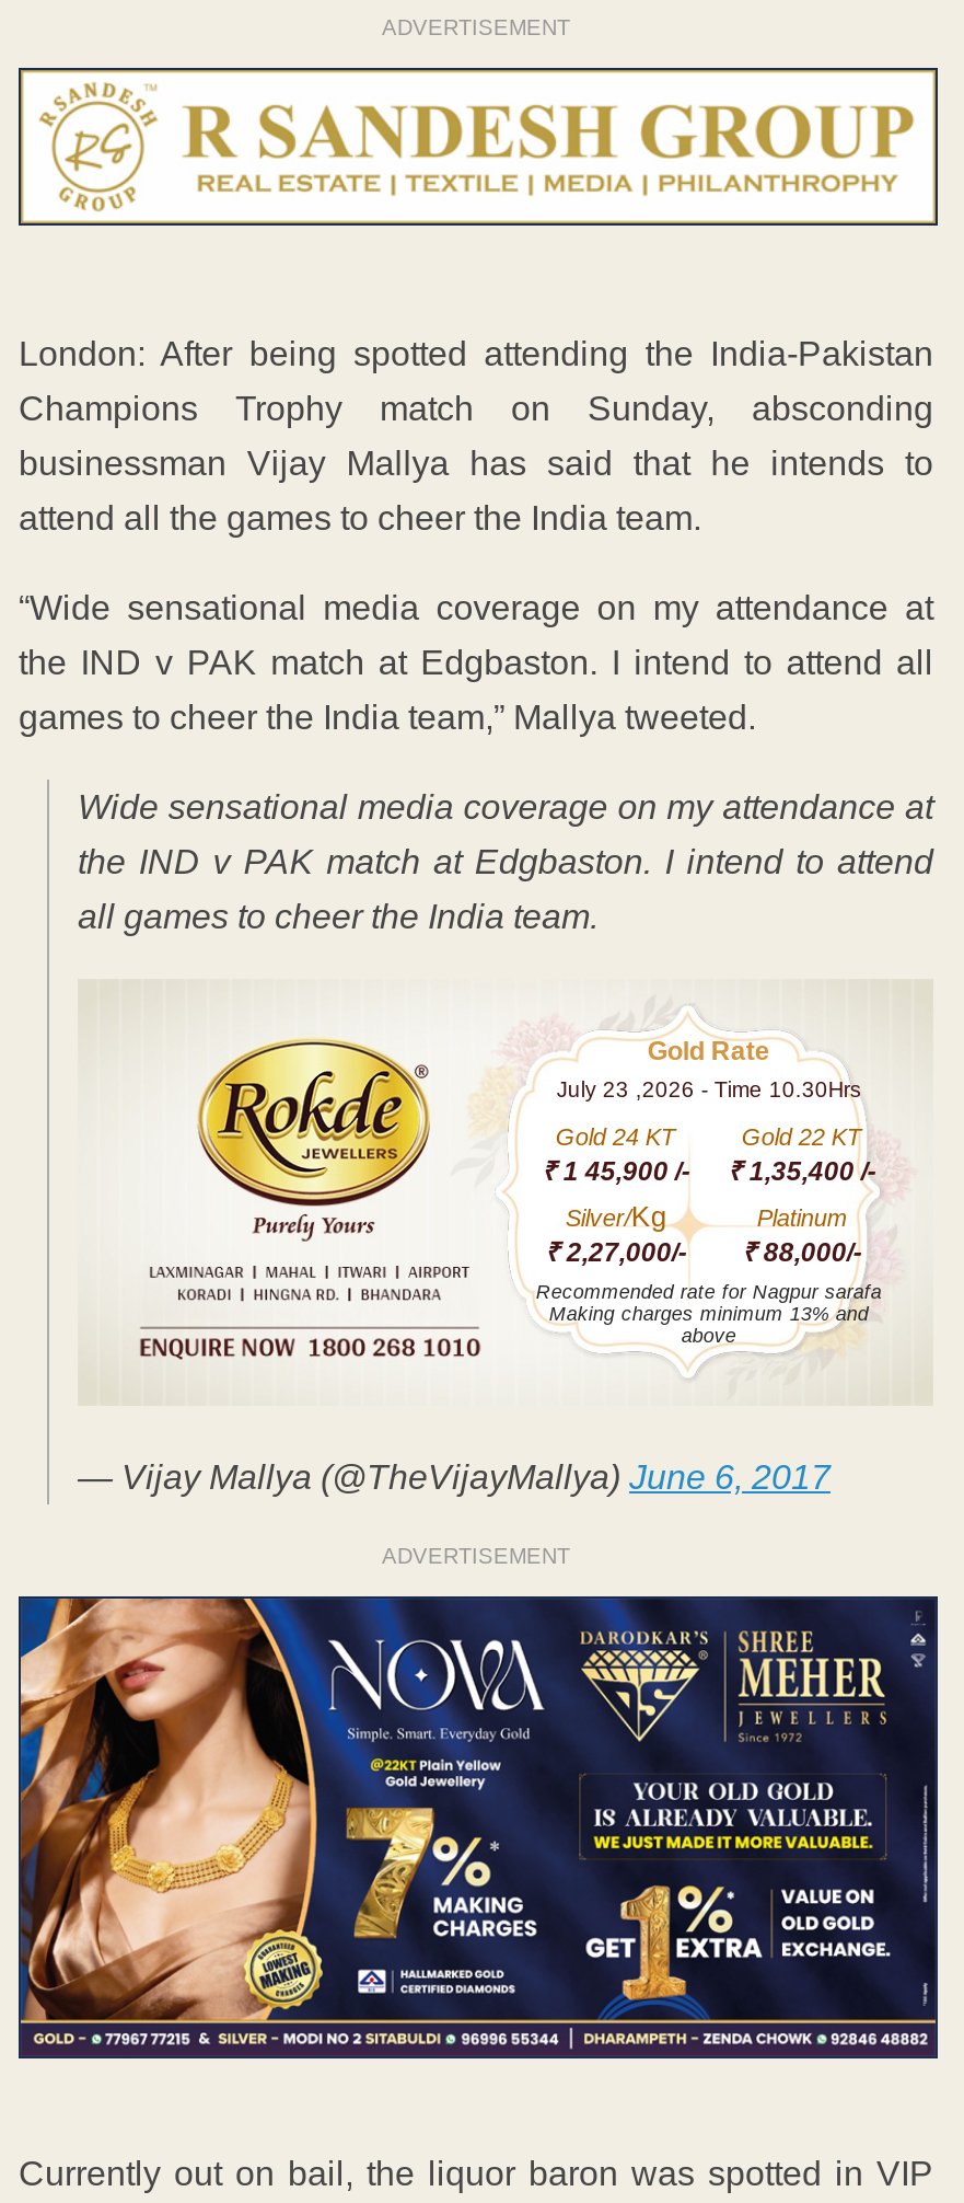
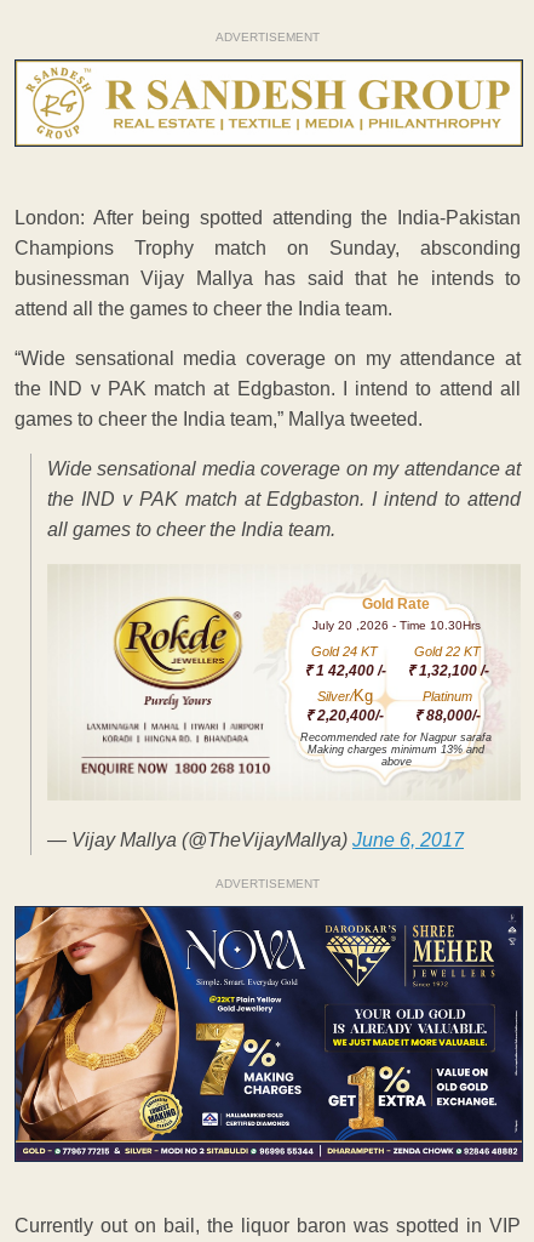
- July 23 ,2026 - Time 10.30Hrs
+ July 20 ,2026 - Time 10.30Hrs

- ₹ 1 45,900 /-
+ ₹ 1 42,400 /-

- ₹ 1,35,400 /-
+ ₹ 1,32,100 /-

- ₹ 2,27,000/- ₹ 88,000/-
+ ₹ 2,20,400/- ₹ 88,000/-
